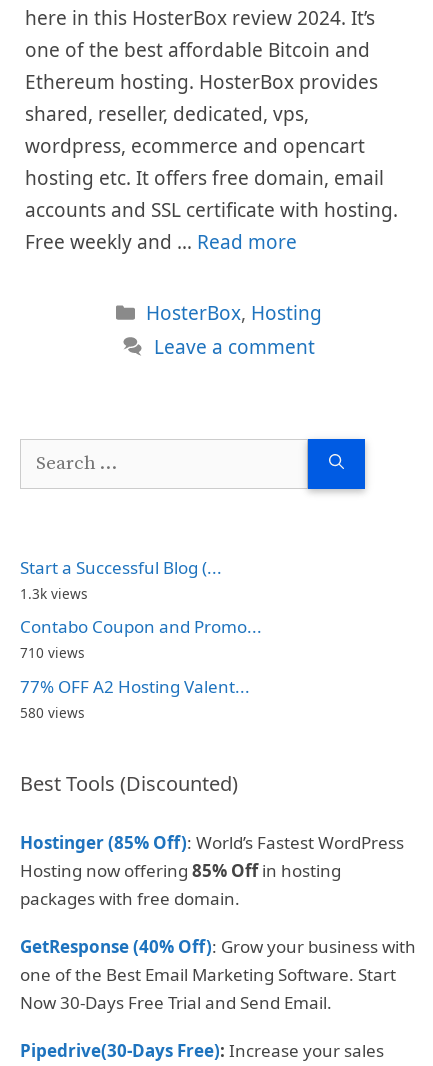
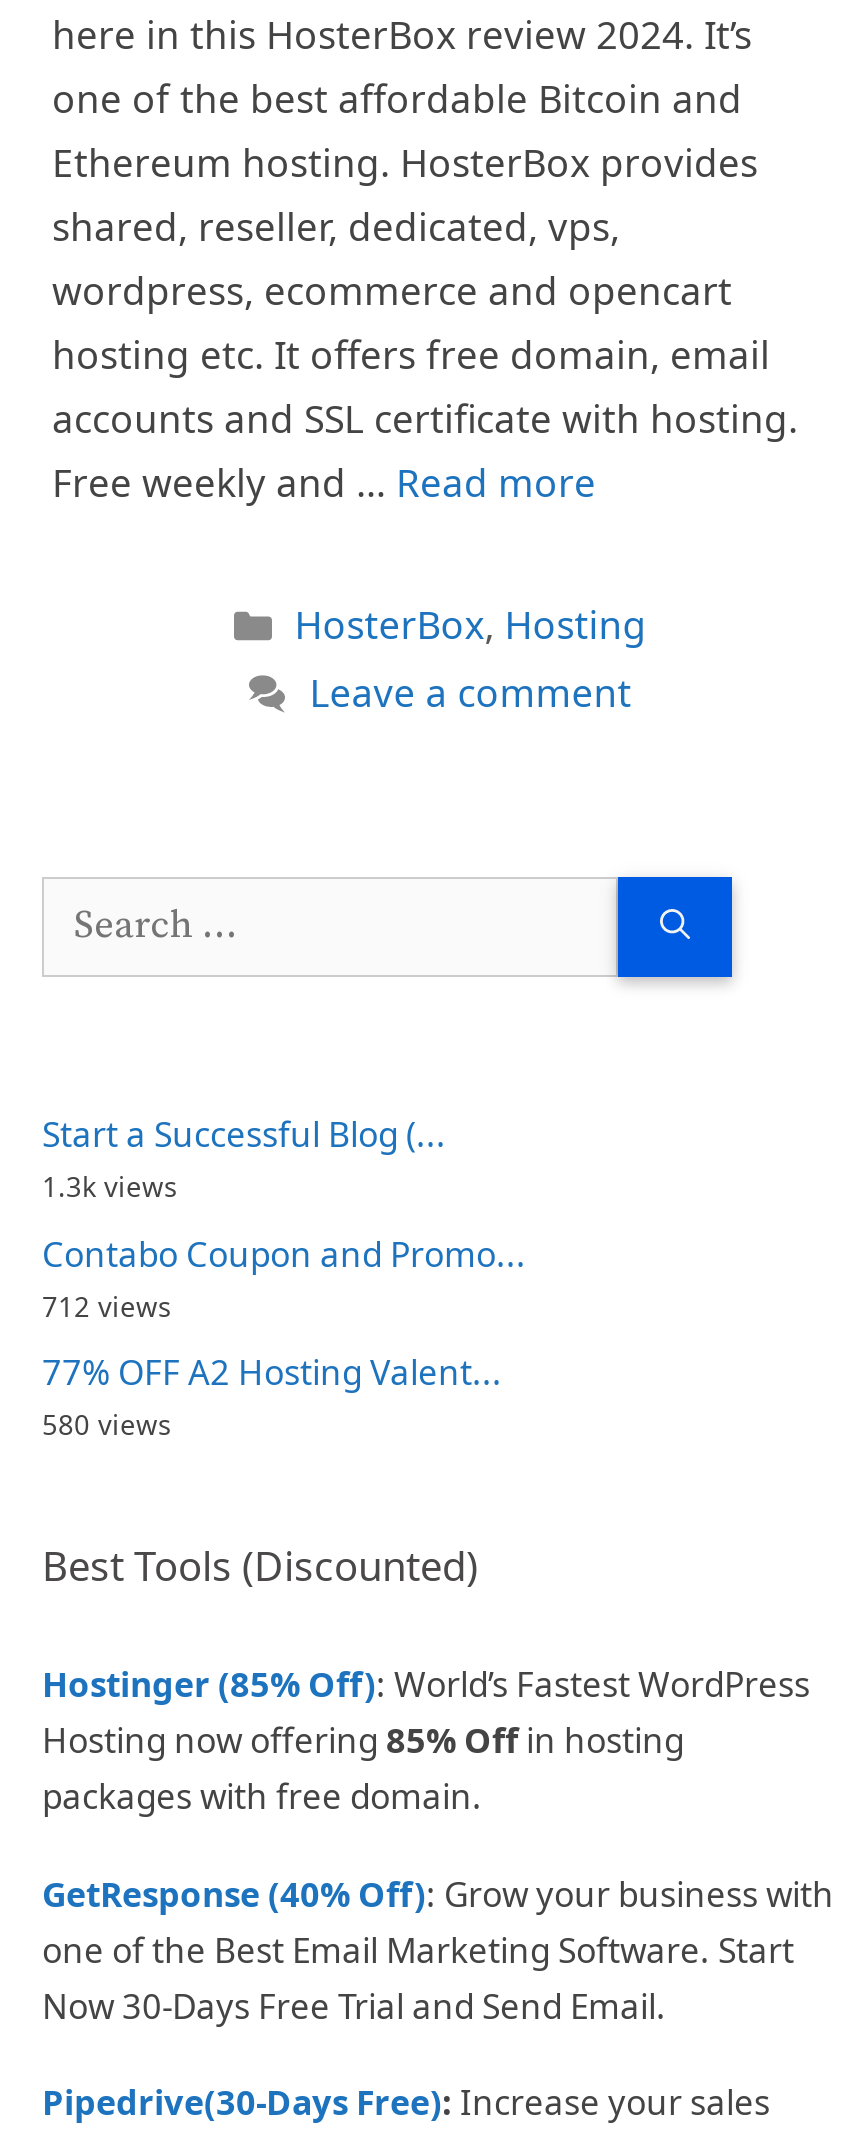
- 710 views
+ 712 views
